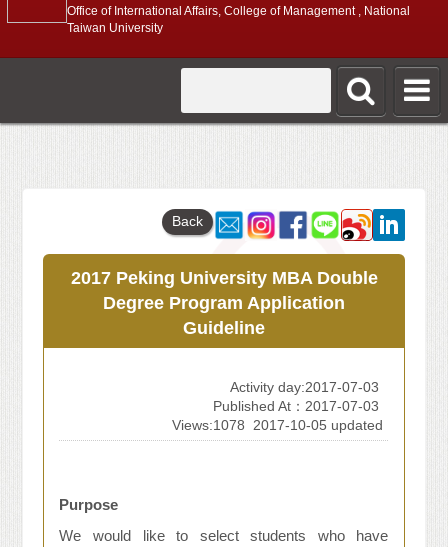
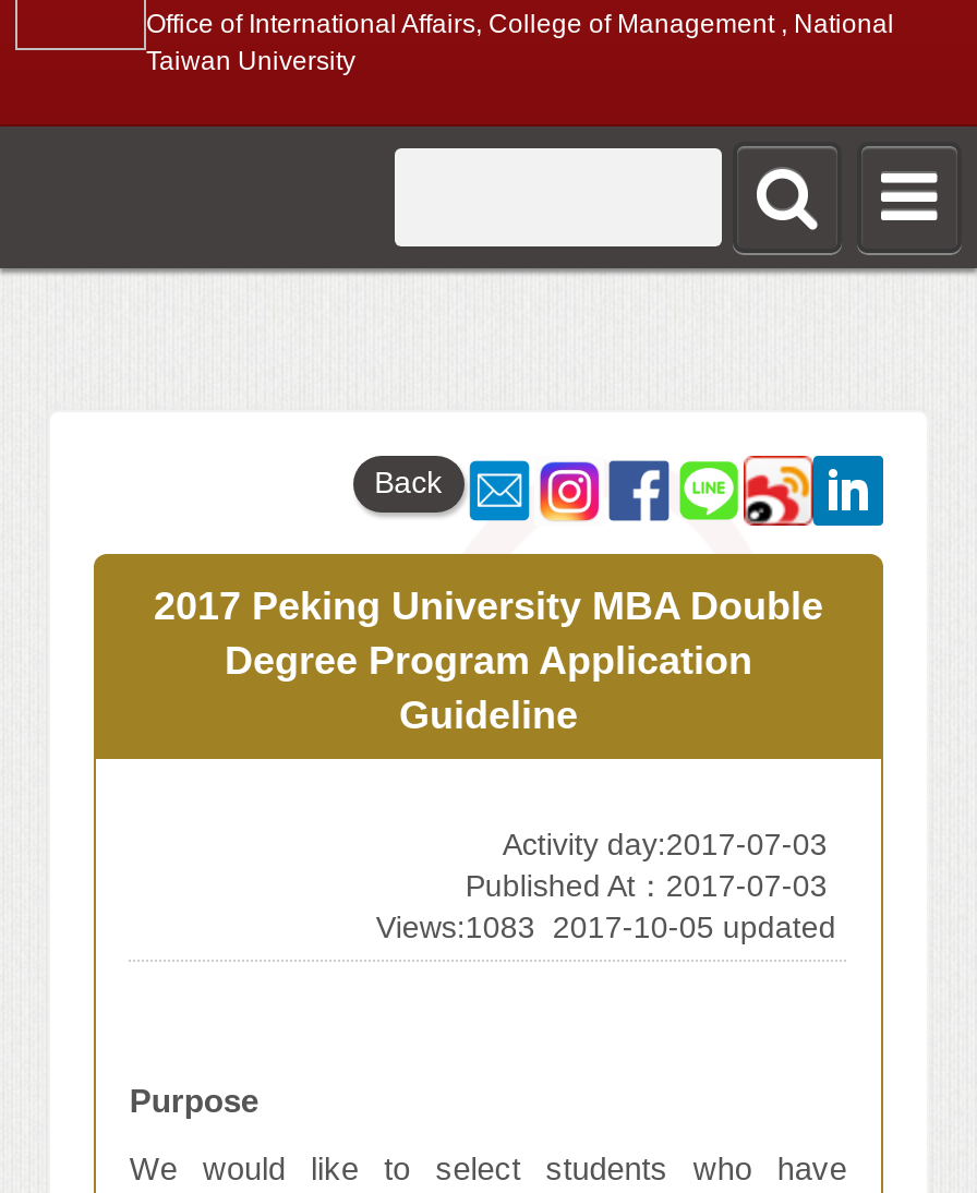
- Views:1078 2017-10-05 updated
+ Views:1083 2017-10-05 updated
